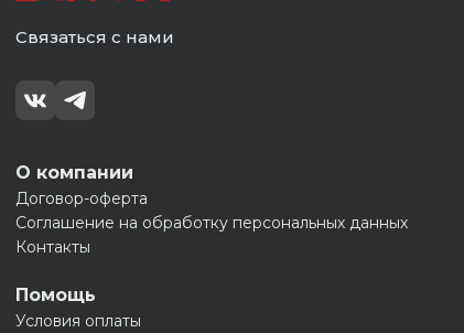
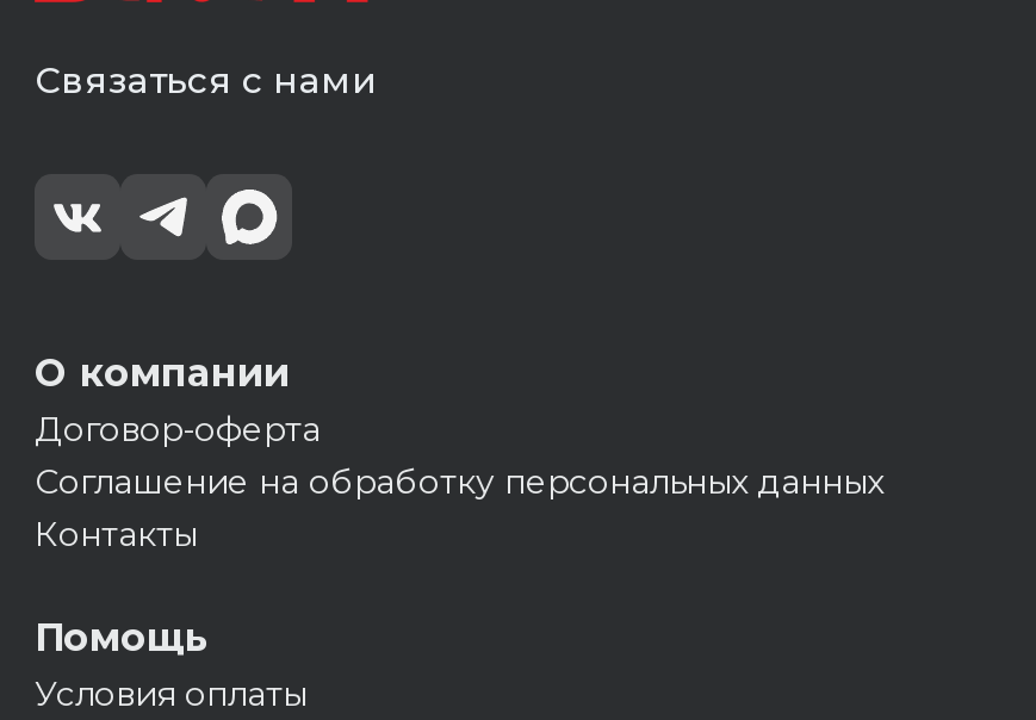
+ [image]
